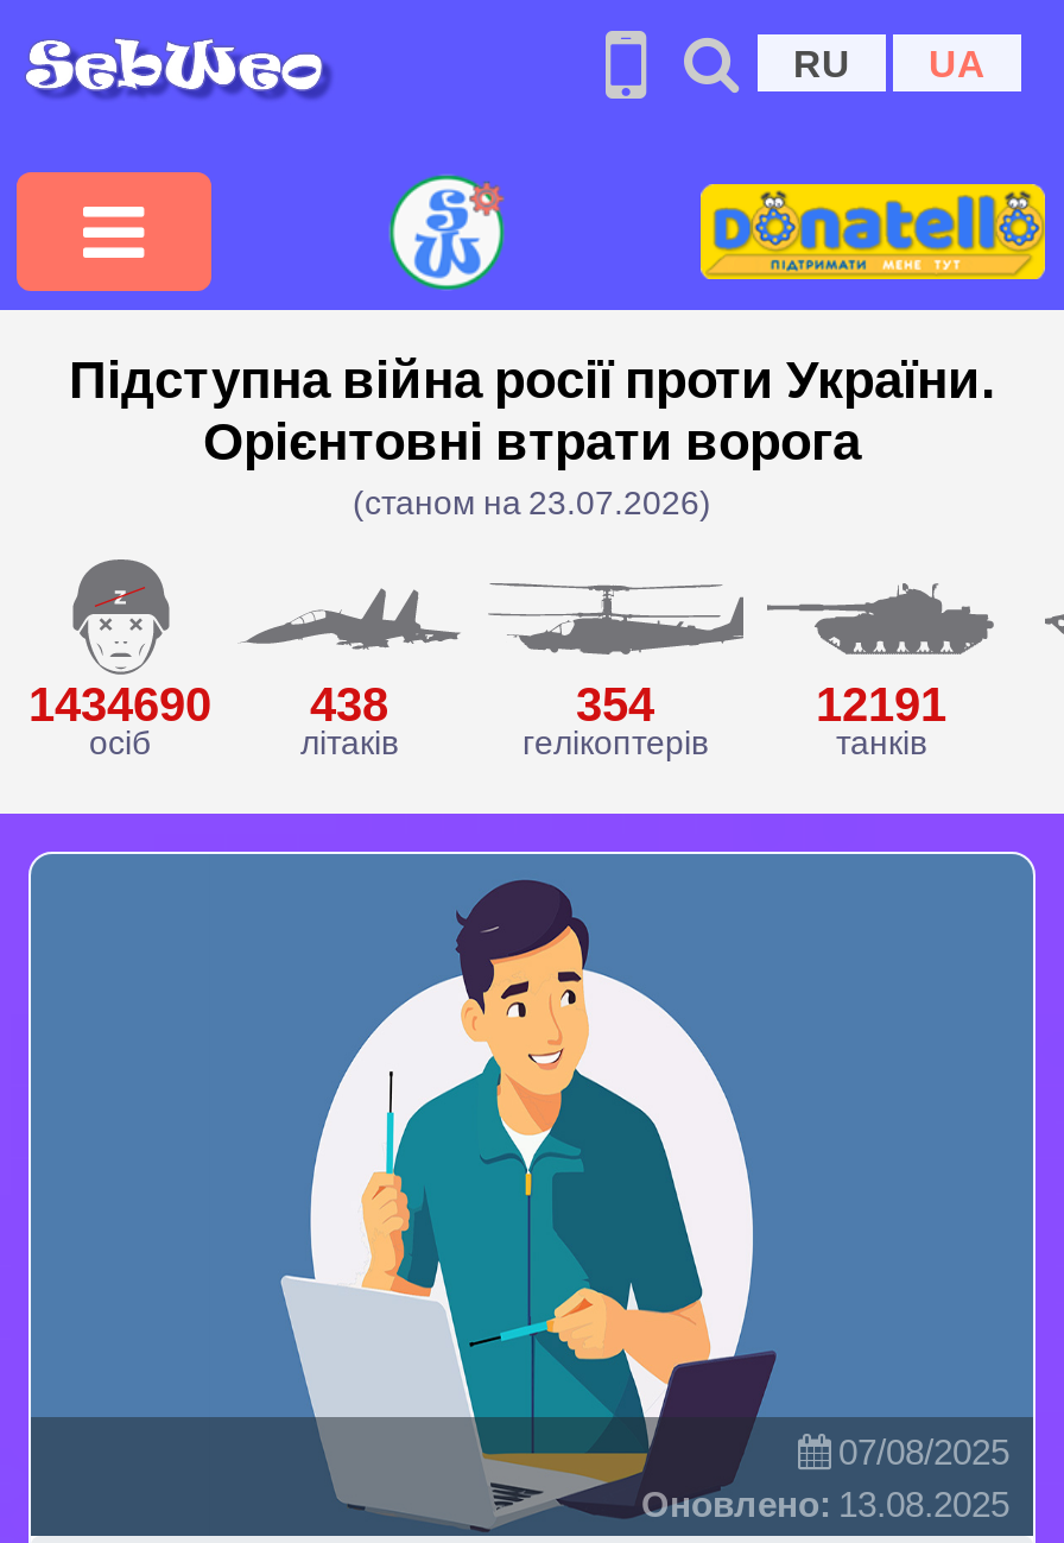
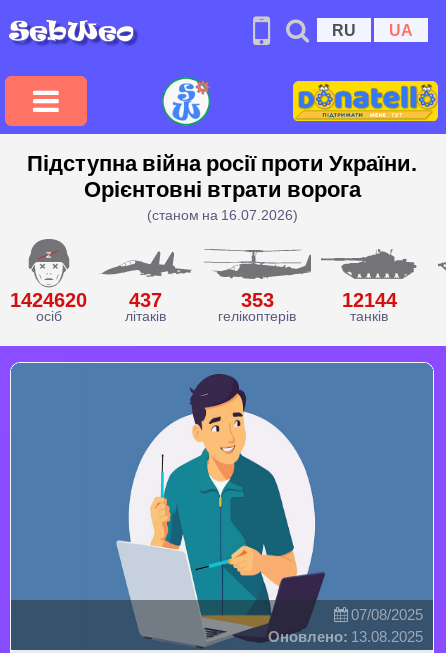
- (станом на 23.07.2026)
+ (станом на 16.07.2026)

- 1434690
+ 1424620

- 438
+ 437

- 354
+ 353

- 12191
+ 12144
